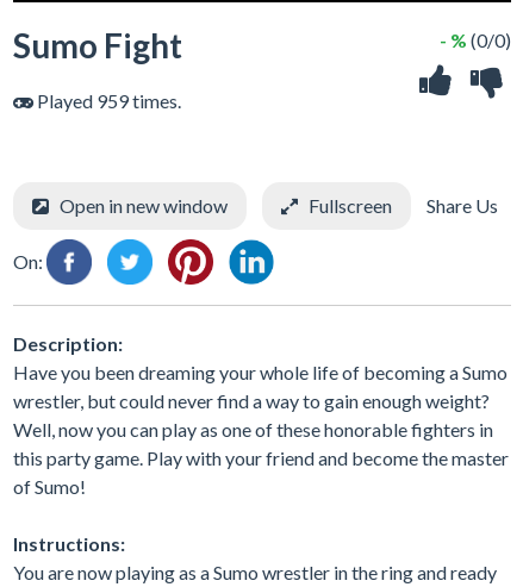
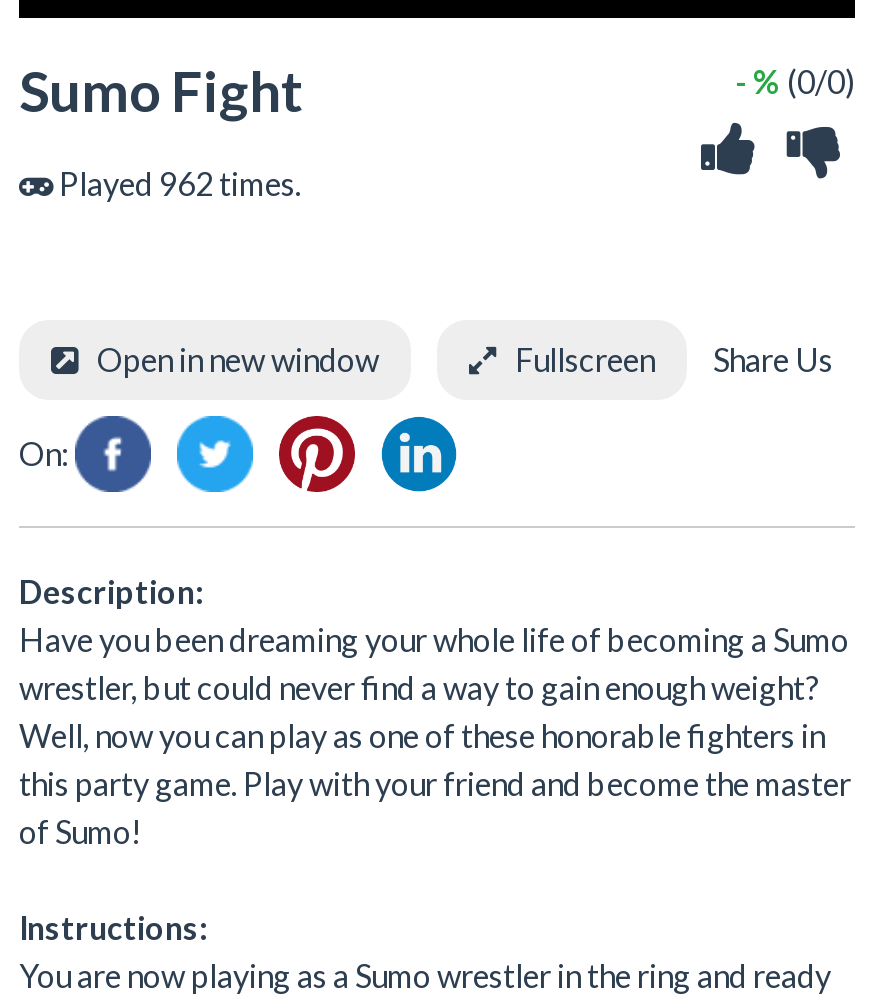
- Played 959 times.
+ Played 962 times.
